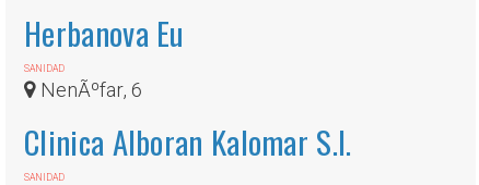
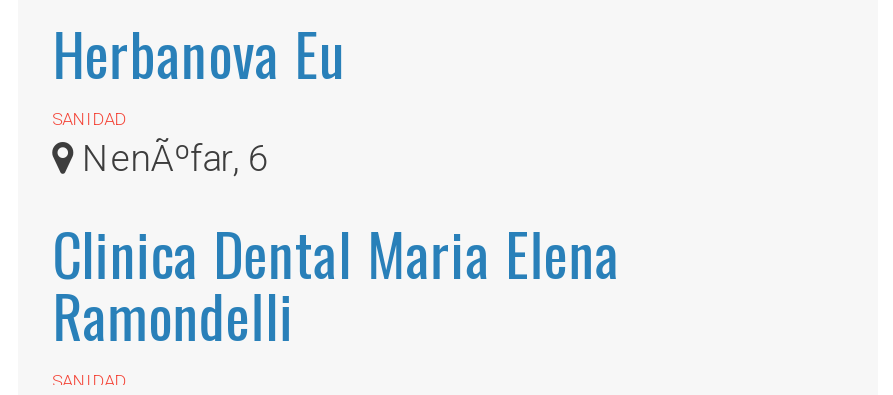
- Clinica Alboran Kalomar S.l.
+ Clinica Dental Maria Elena
+ Ramondelli
